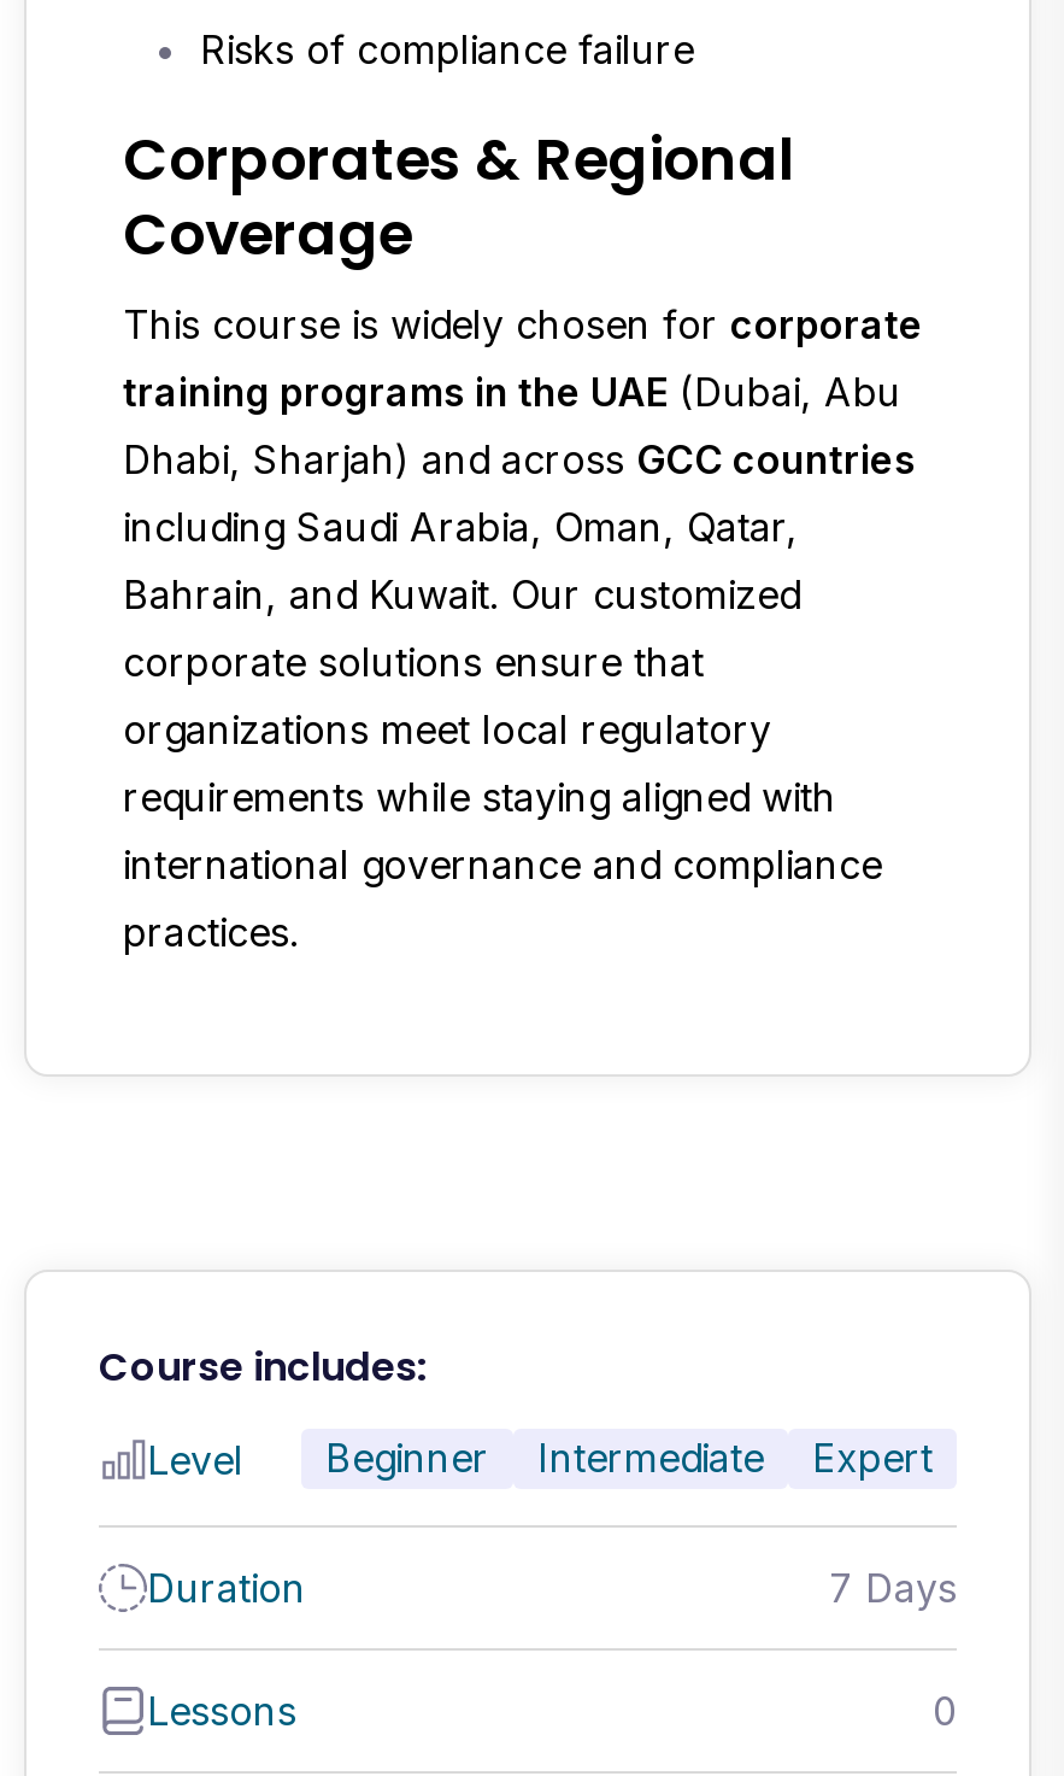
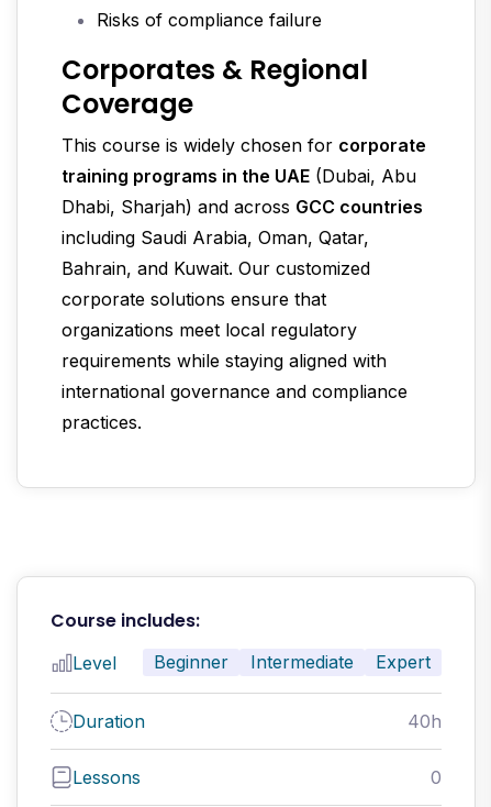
- 7 Days
+ 40h
